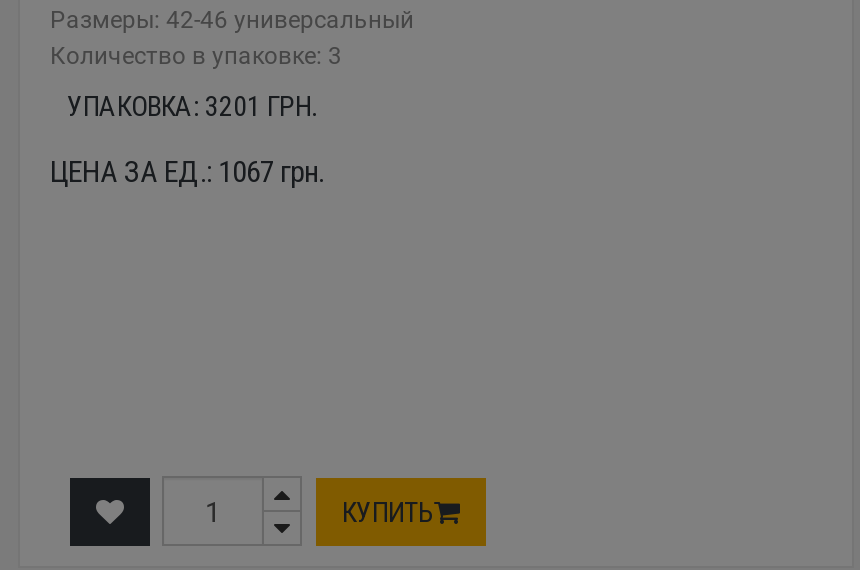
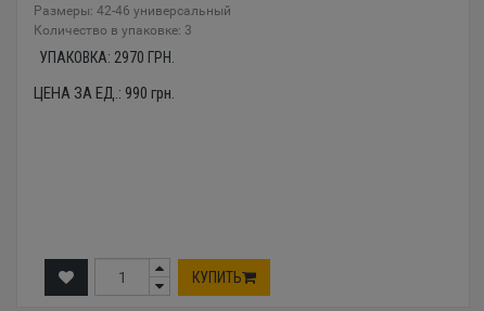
- УПАКОВКА: 3201 ГРН.
+ УПАКОВКА: 2970 ГРН.

- ЦЕНА ЗА ЕД.: 1067 грн.
+ ЦЕНА ЗА ЕД.: 990 грн.
